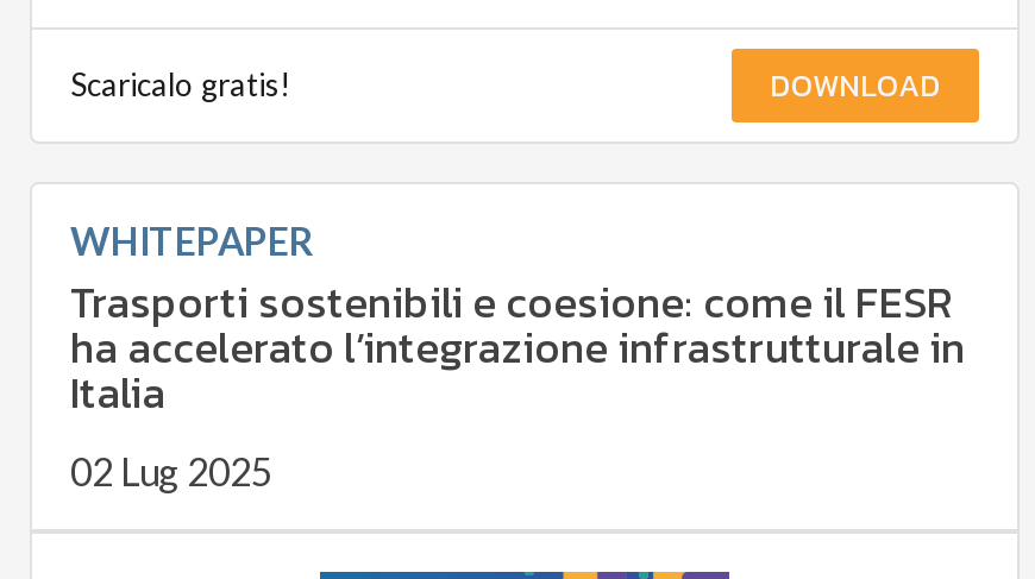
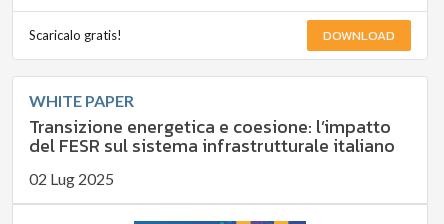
- WHITEPAPER
- Trasporti sostenibili e coesione: come il FESR
- ha accelerato l’integrazione infrastrutturale in
- Italia
+ WHITE PAPER
+ Transizione energetica e coesione: l’impatto
+ del FESR sul sistema infrastrutturale italiano
